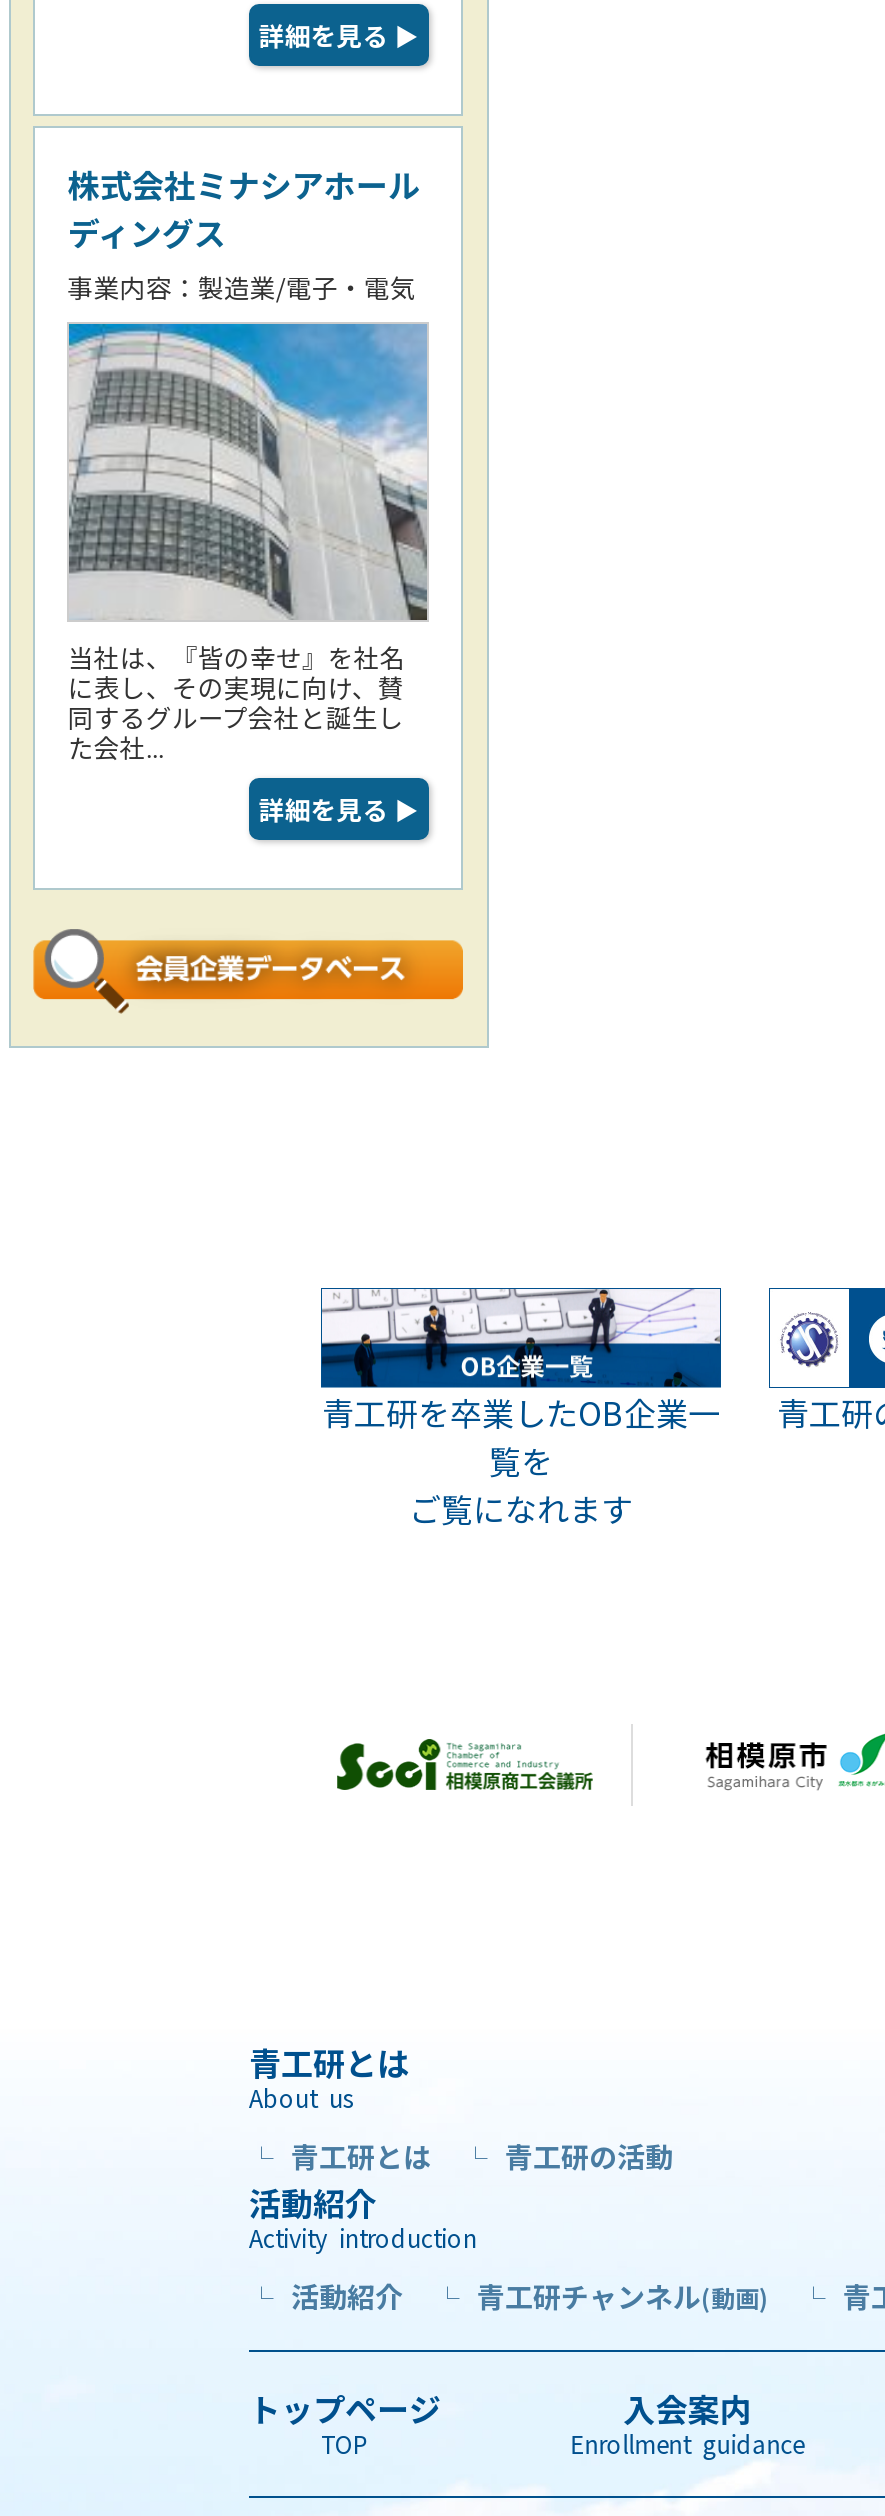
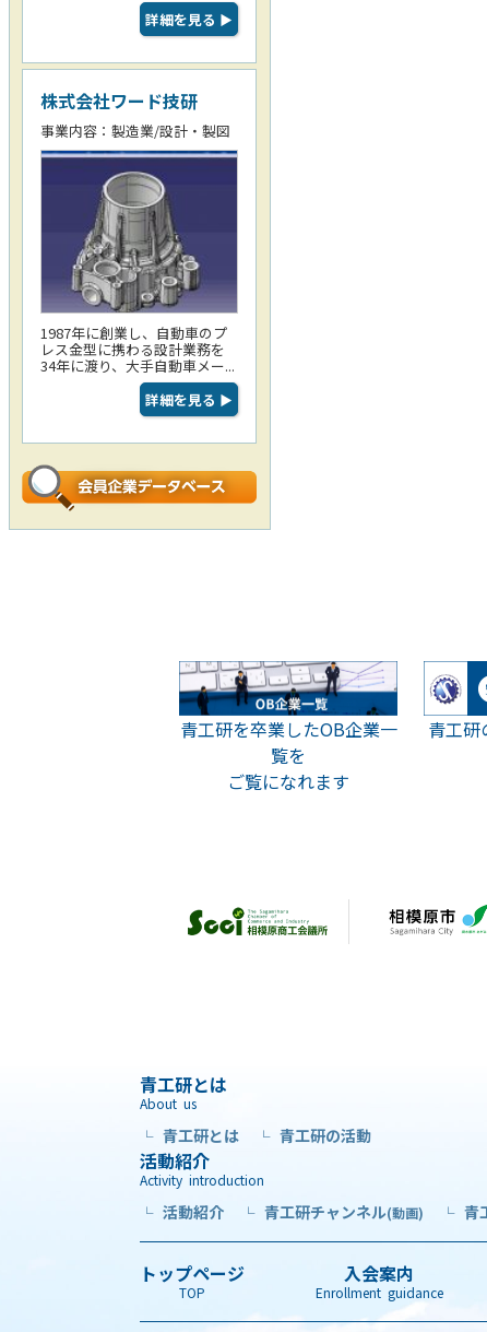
- 株式会社ミナシアホール
- ディングス
- 事業内容：製造業/電子・電気
+ 株式会社ワード技研
+ 事業内容：製造業/設計・製図

- [image]
- 当社は、『皆の幸せ』を社名
- に表し、その実現に向け、賛
- 同するグループ会社と誕生し
- た会社...
+ [image]
+ 1987年に創業し、自動車のプ
+ レス金型に携わる設計業務を
+ 34年に渡り、大手自動車メー...
